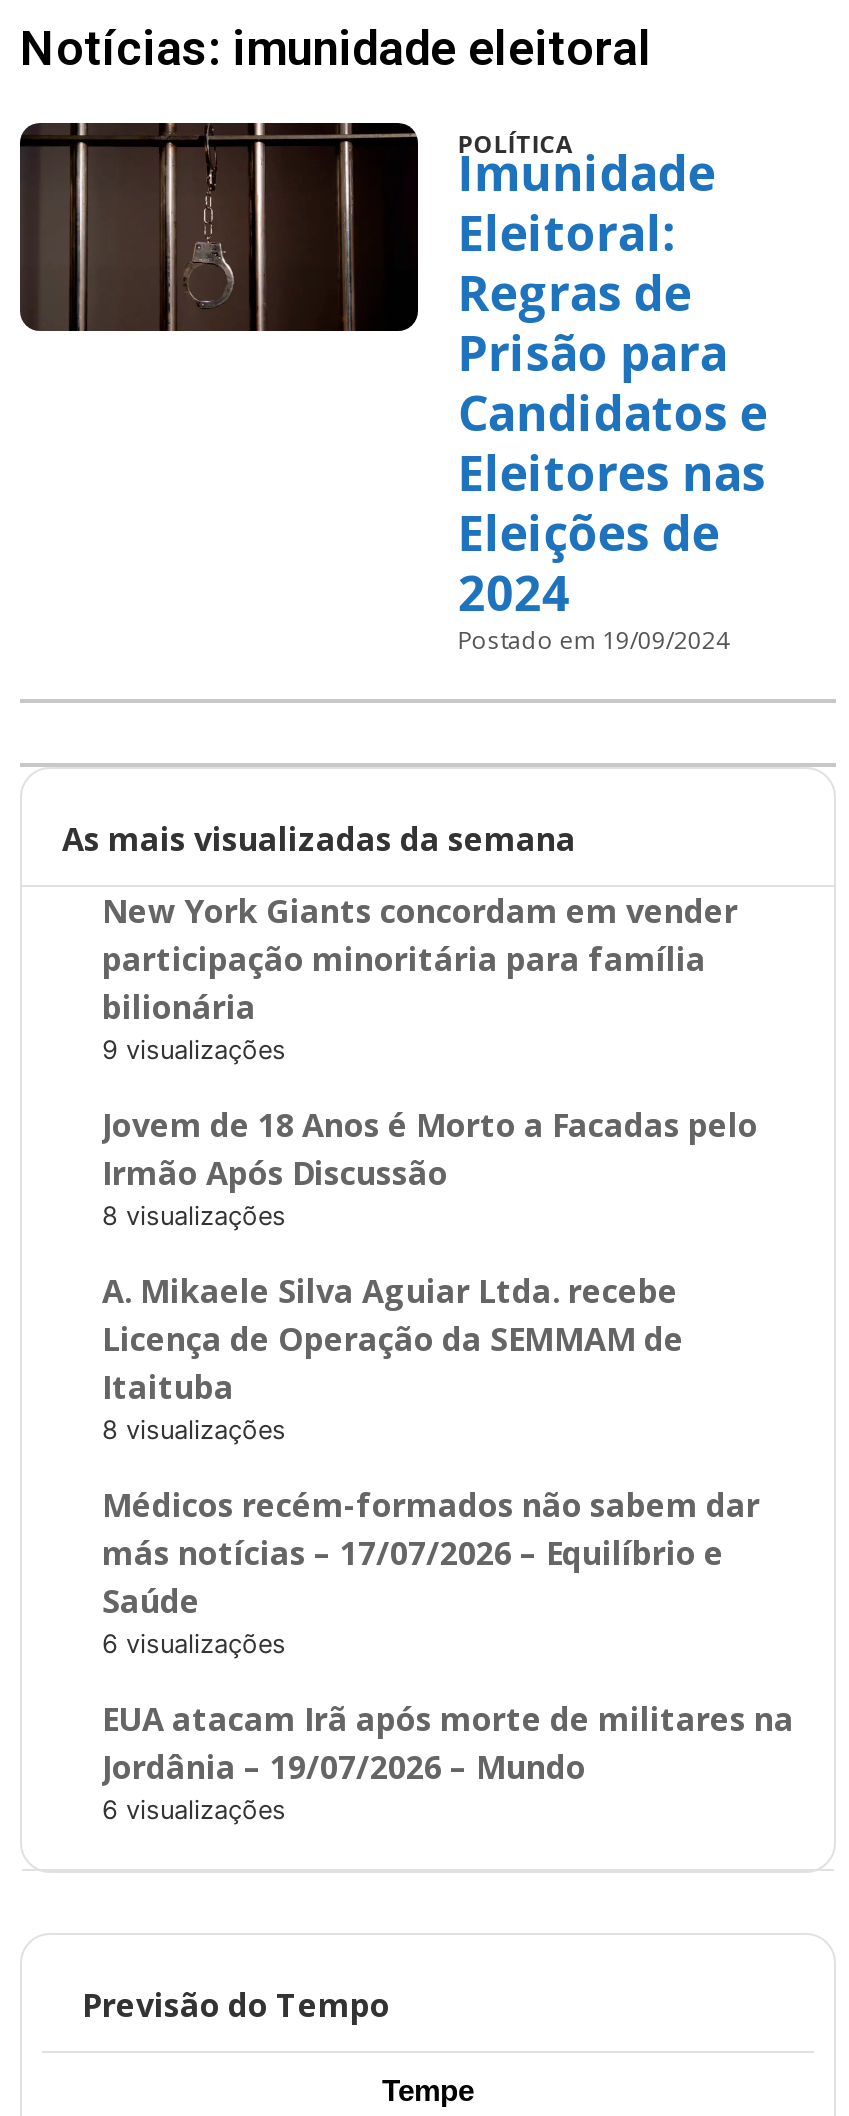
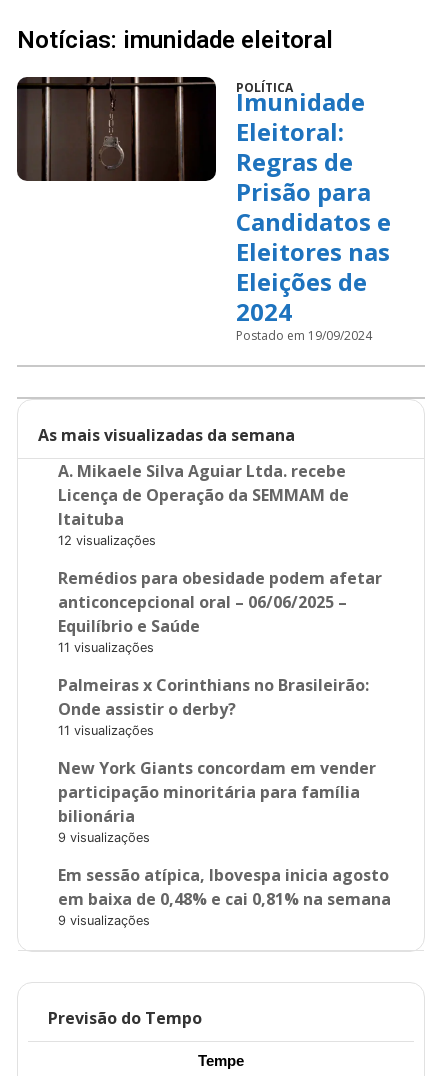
+ 12 visualizações
+ Remédios para obesidade podem afetar
+ anticoncepcional oral – 06/06/2025 –
+ Equilíbrio e Saúde
+ 11 visualizações
+ Palmeiras x Corinthians no Brasileirão:
+ Onde assistir o derby?
+ 11 visualizações

moved down: New York Giants concordam em vender | participação minoritária para família | bilionária | 9 visualizações

- Jovem de 18 Anos é Morto a Facadas pelo
- Irmão Após Discussão
- 8 visualizações
- 8 visualizações
- Médicos recém-formados não sabem dar
- más notícias – 17/07/2026 – Equilíbrio e
- Saúde
- 6 visualizações
- EUA atacam Irã após morte de militares na
- Jordânia – 19/07/2026 – Mundo
- 6 visualizações
+ Em sessão atípica, Ibovespa inicia agosto
+ em baixa de 0,48% e cai 0,81% na semana
+ 9 visualizações

moved up: A. Mikaele Silva Aguiar Ltda. recebe | Licença de Operação da SEMMAM de | Itaituba
